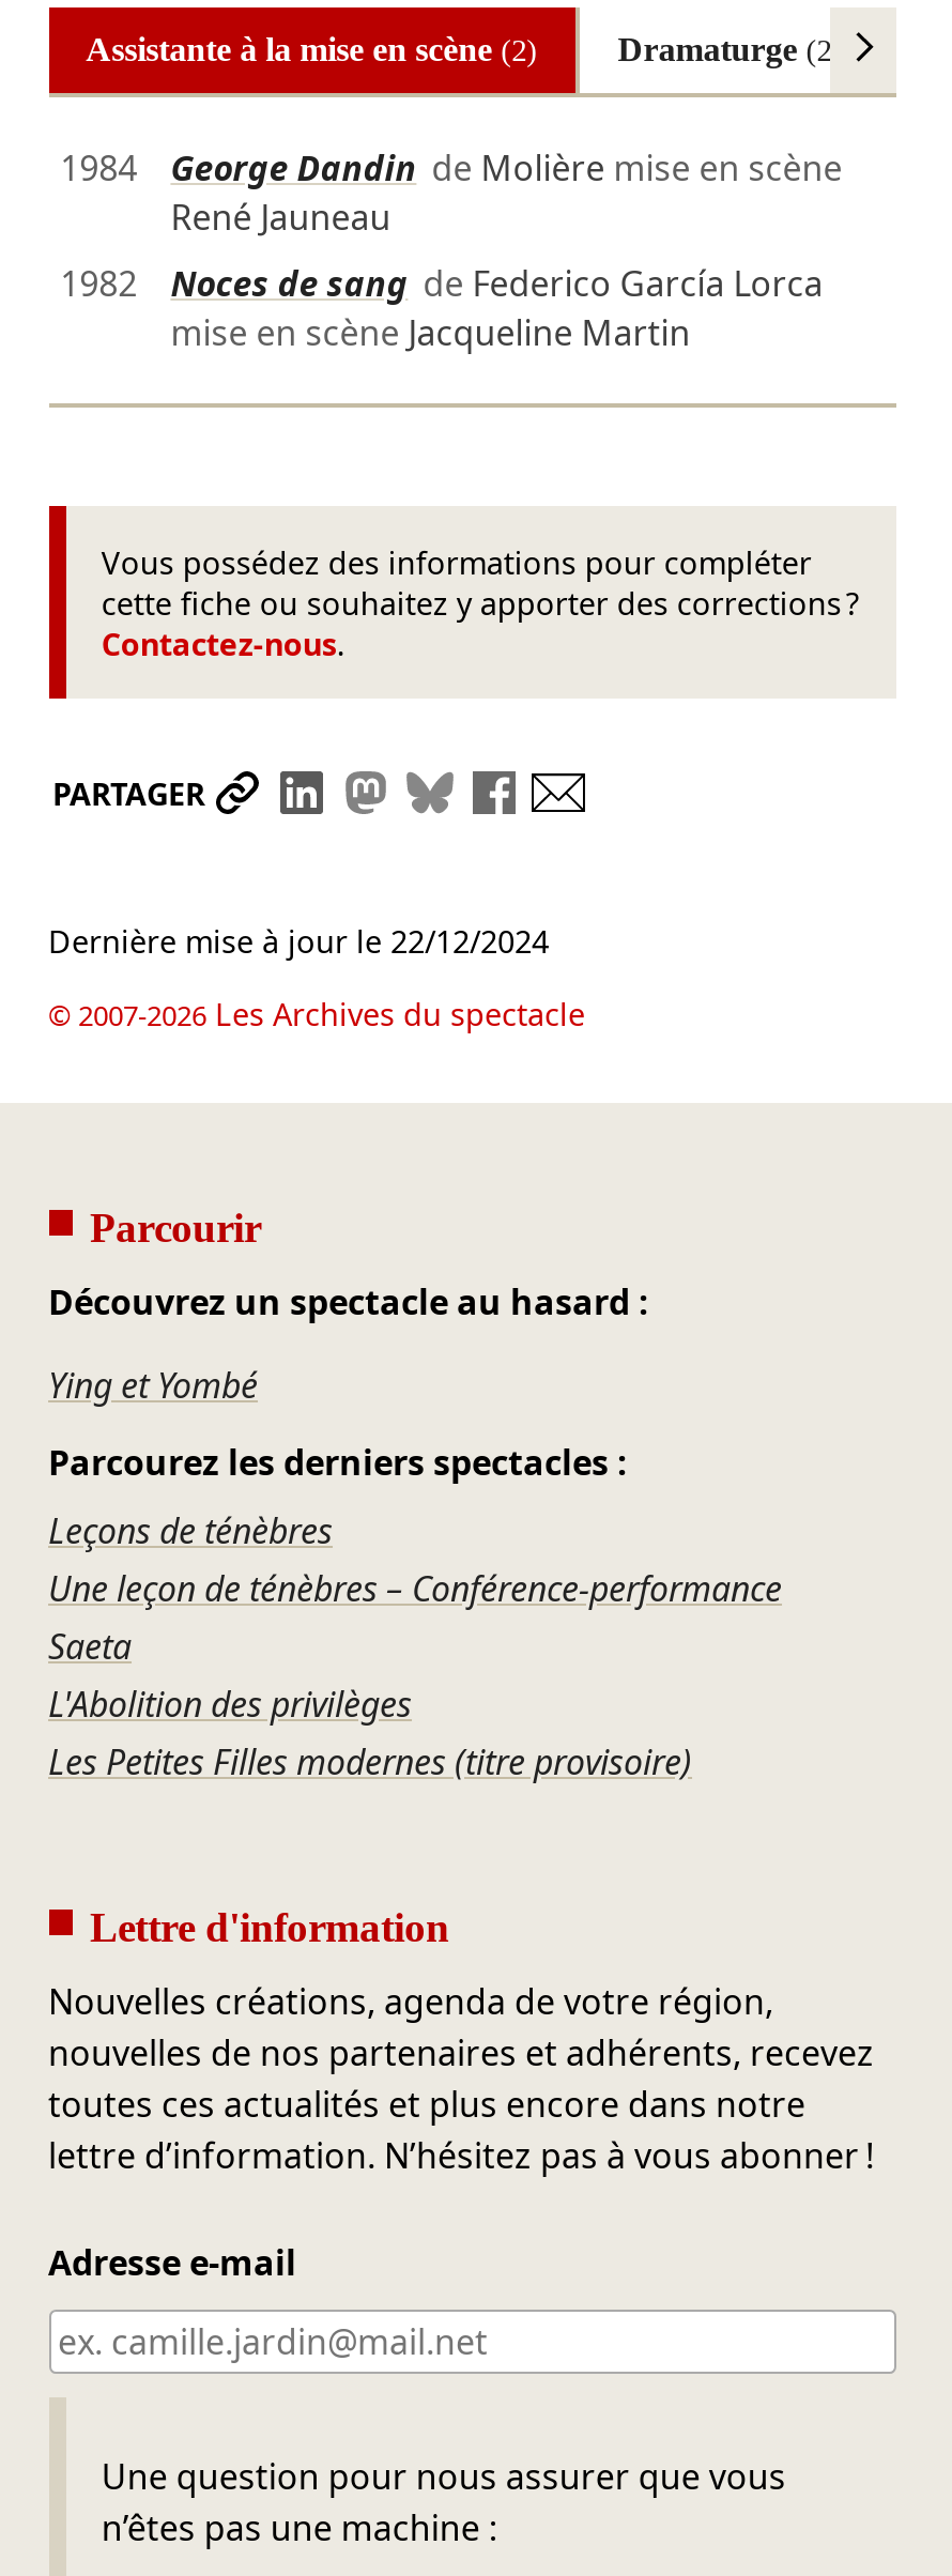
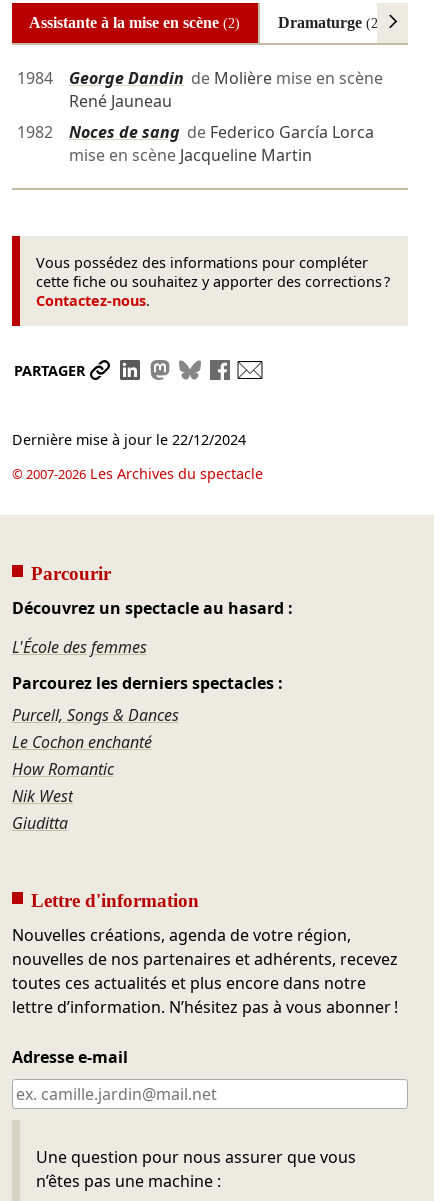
- Ying et Yombé
+ L'École des femmes

- Leçons de ténèbres
- Une leçon de ténèbres – Conférence-performance
- Saeta
- L'Abolition des privilèges
- Les Petites Filles modernes (titre provisoire)
+ Purcell, Songs & Dances
+ Le Cochon enchanté
+ How Romantic
+ Nik West
+ Giuditta
